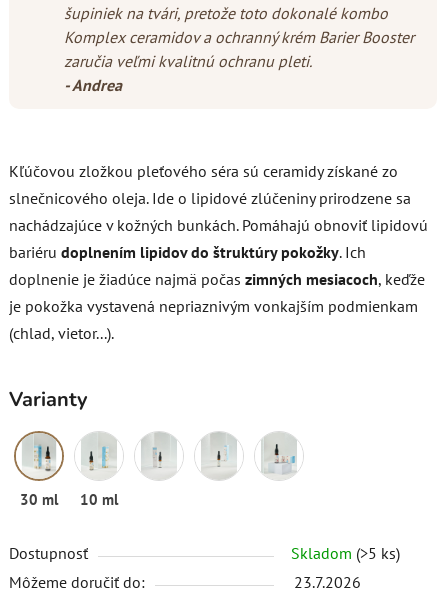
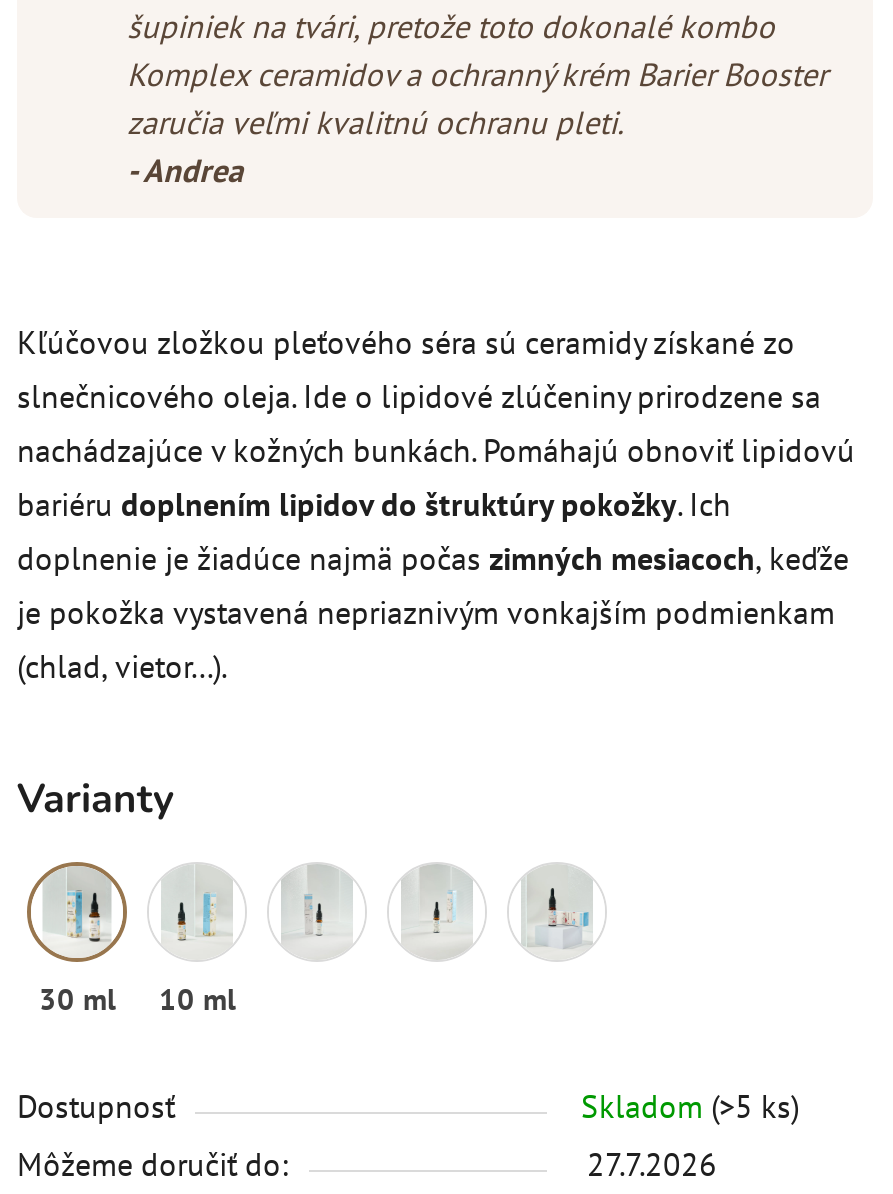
- 23.7.2026
+ 27.7.2026
